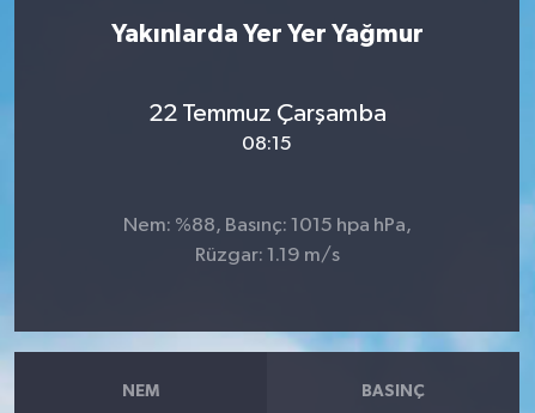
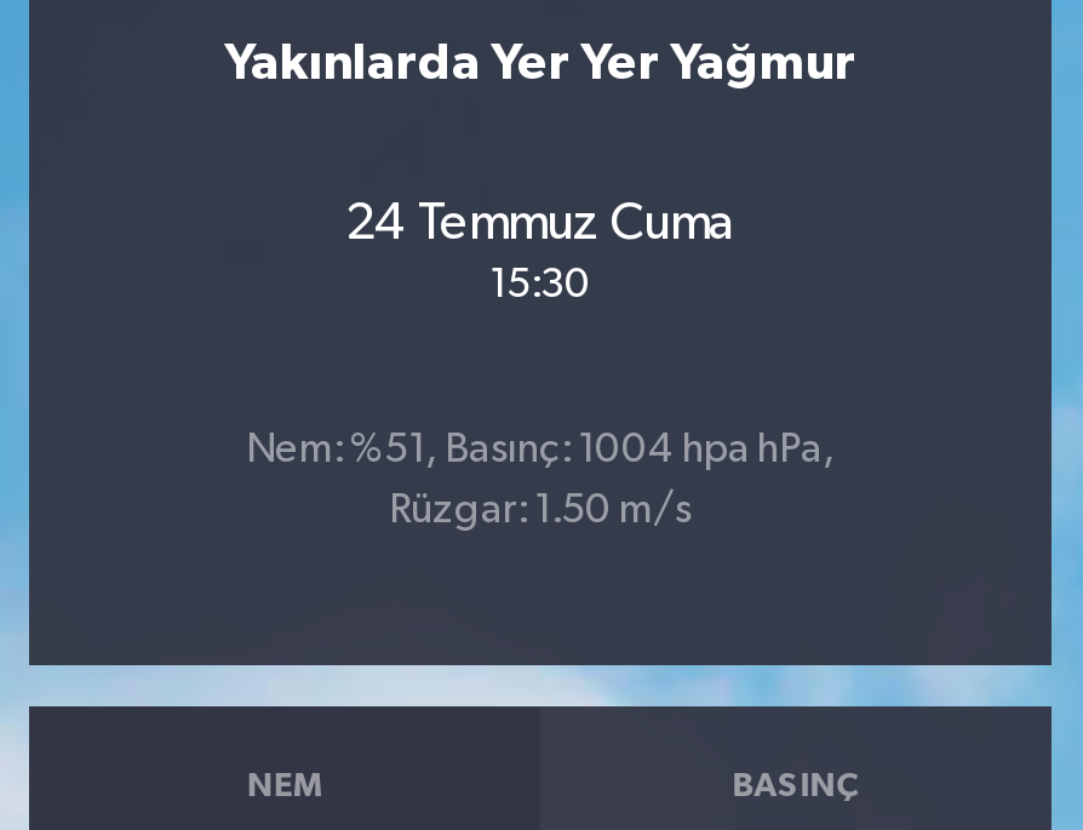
- 22 Temmuz Çarşamba
+ 24 Temmuz Cuma

- 08:15
+ 15:30

- Nem: %88, Basınç: 1015 hpa hPa,
+ Nem: %51, Basınç: 1004 hpa hPa,

- Rüzgar: 1.19 m/s
+ Rüzgar: 1.50 m/s
